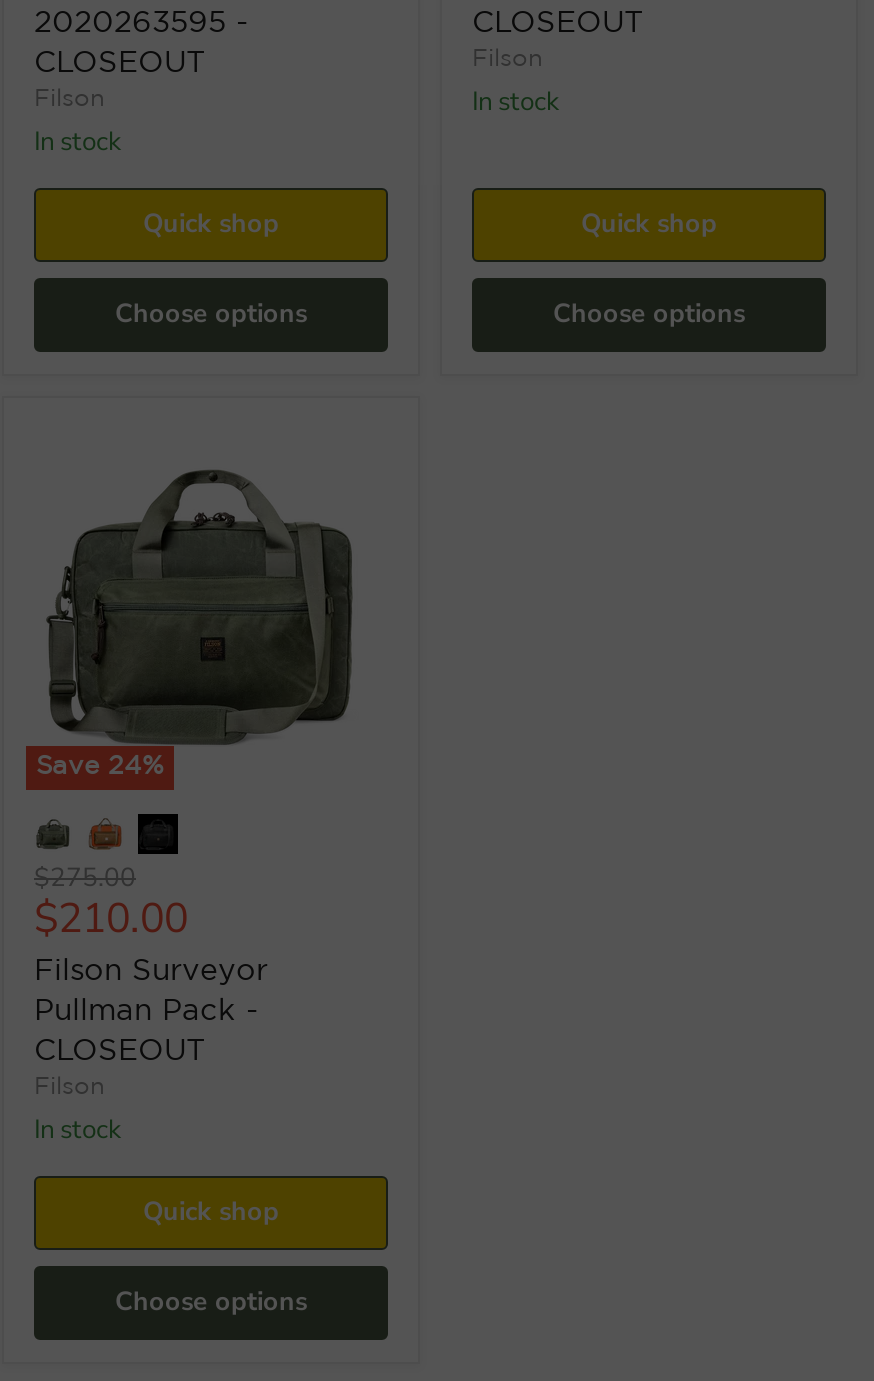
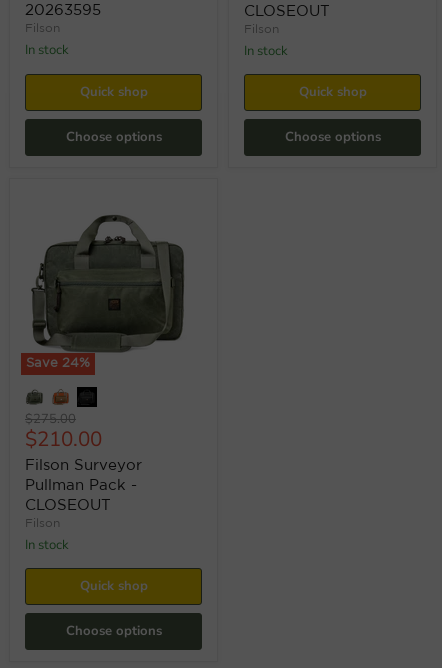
- 2020263595 -
- CLOSEOUT
+ 20263595
